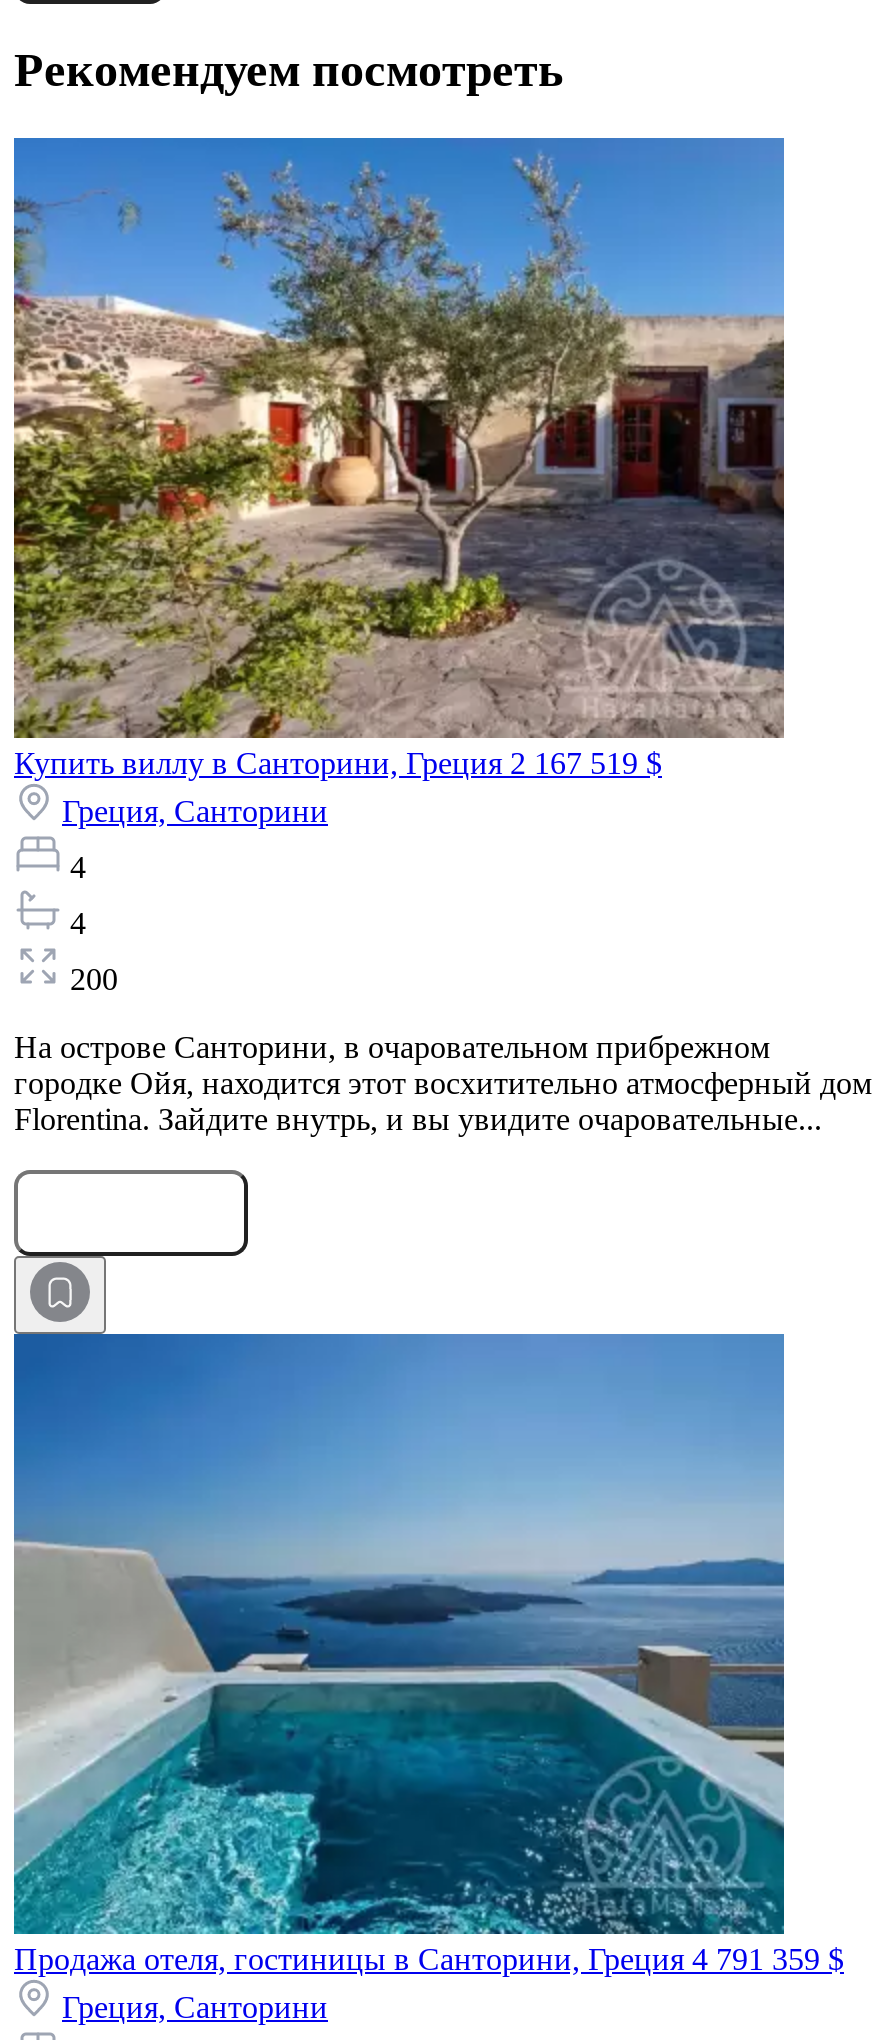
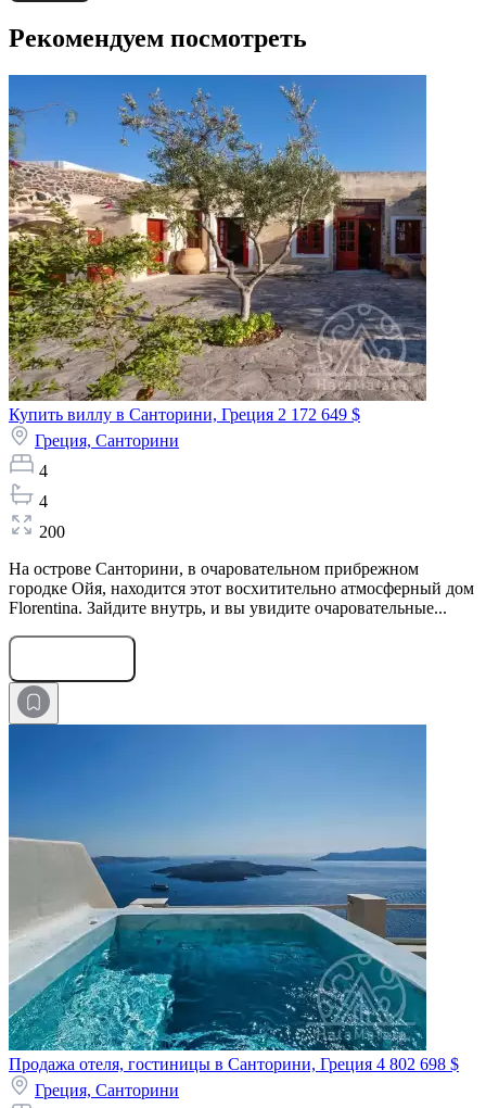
- Купить виллу в Санторини, Греция 2 167 519 $
+ Купить виллу в Санторини, Греция 2 172 649 $

- Продажа отеля, гостиницы в Санторини, Греция 4 791 359 $
+ Продажа отеля, гостиницы в Санторини, Греция 4 802 698 $
